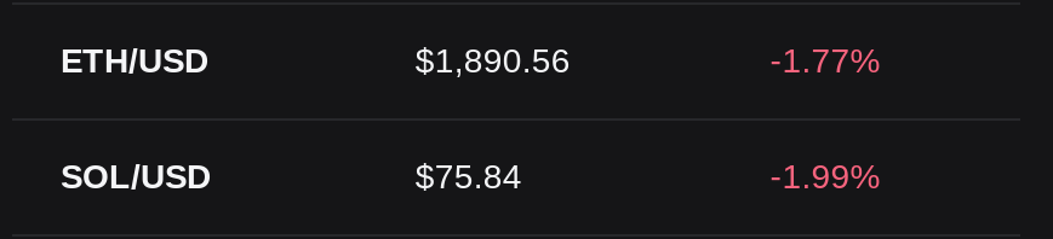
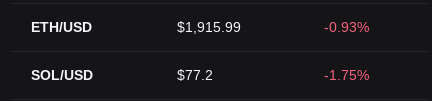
- $1,890.56
+ $1,915.99

- -1.77%
+ -0.93%

- $75.84
+ $77.2

- -1.99%
+ -1.75%
